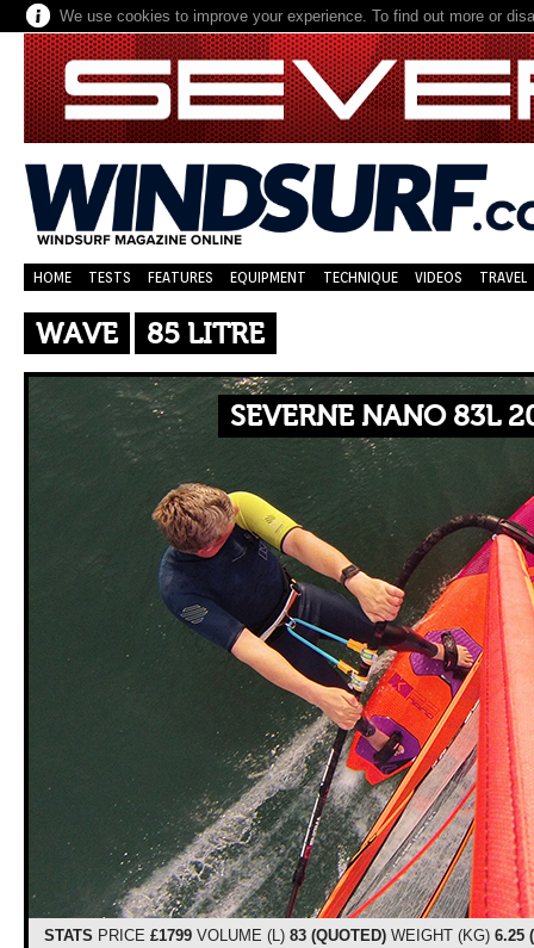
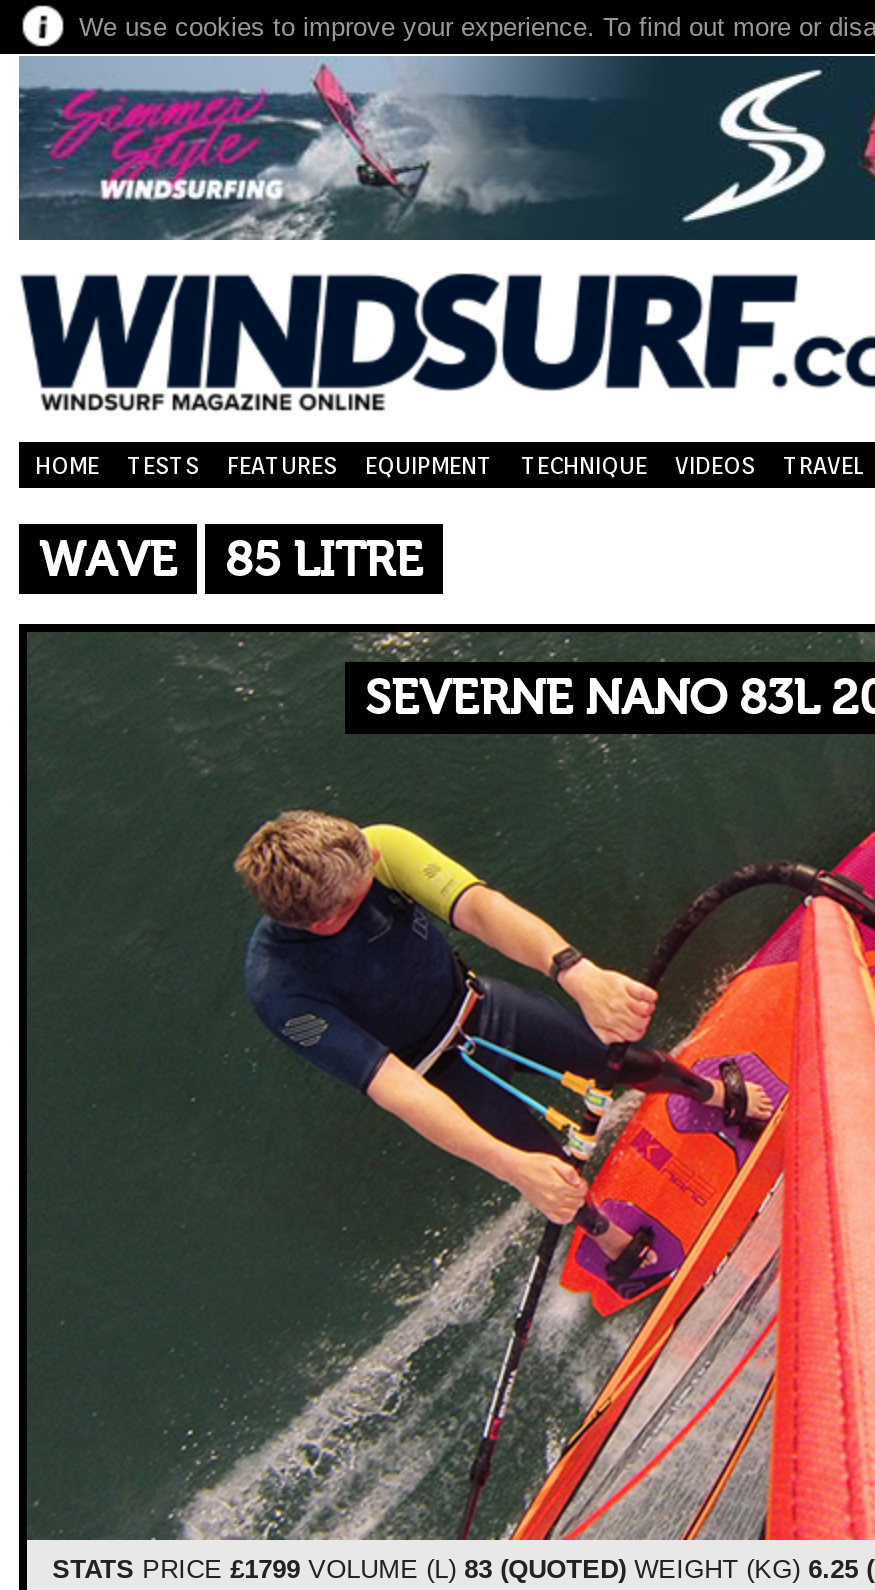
- [image]
+ [image]
